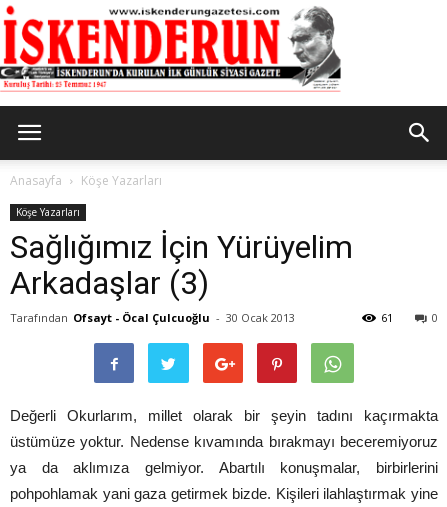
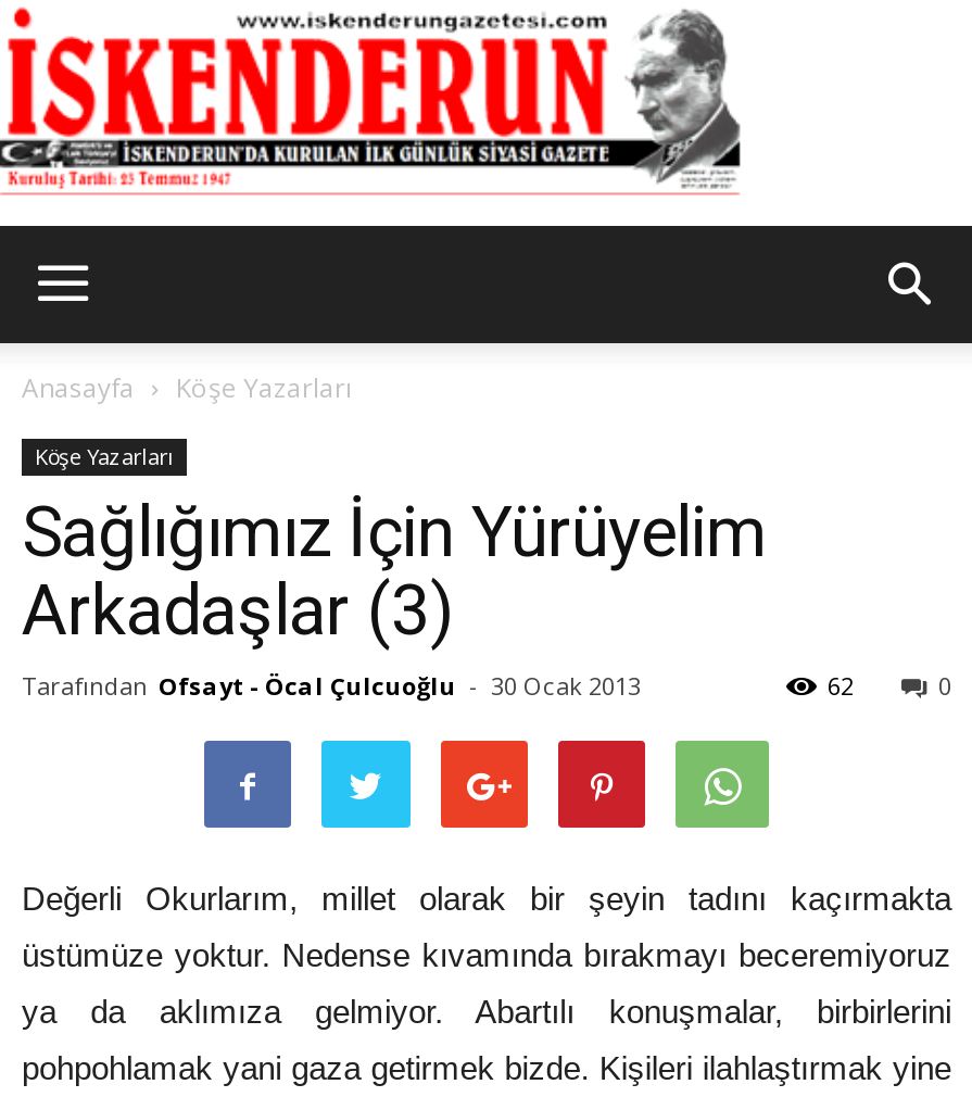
- 61
+ 62
